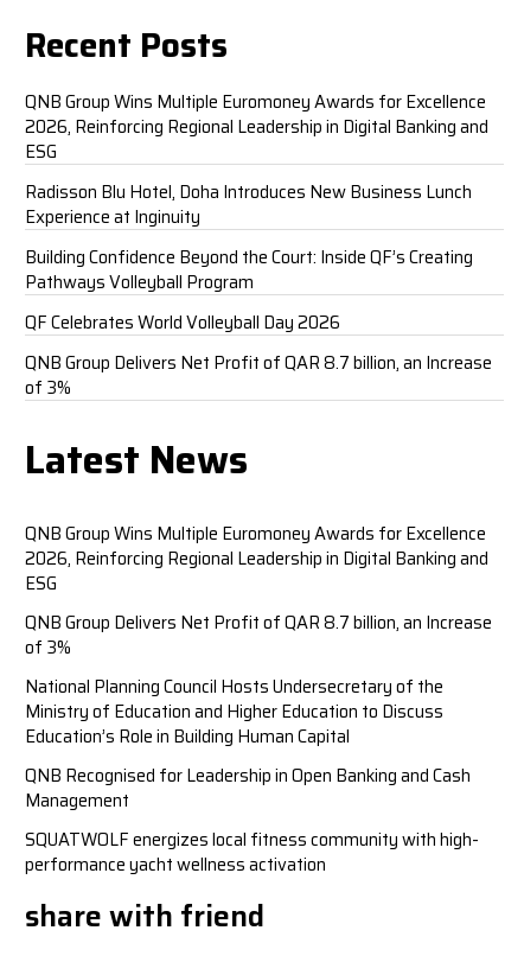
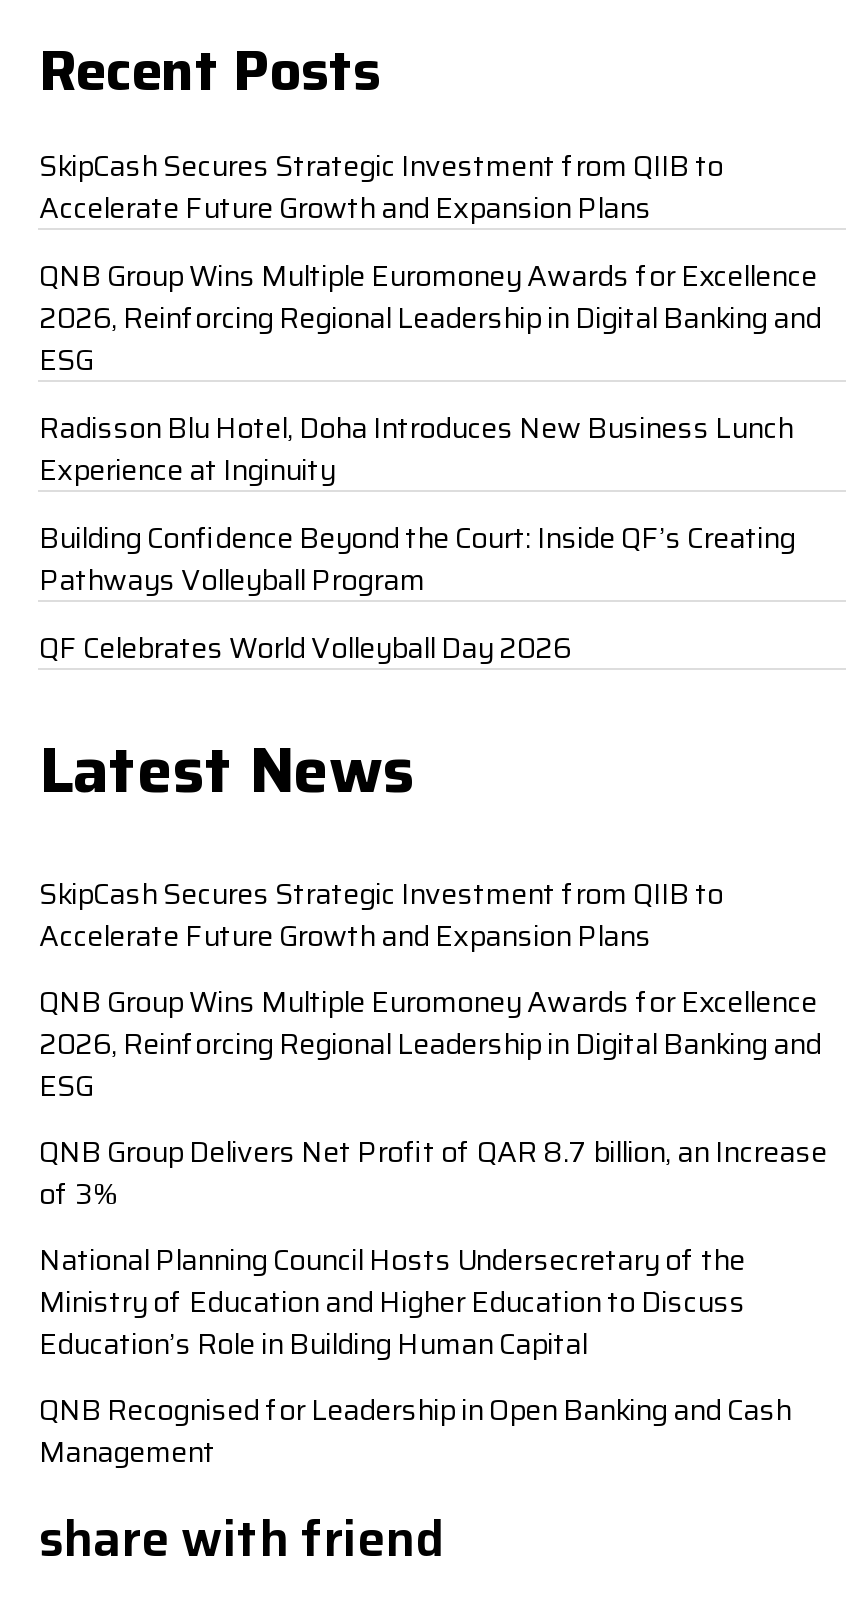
+ SkipCash Secures Strategic Investment from QIIB to
+ Accelerate Future Growth and Expansion Plans

moved down: QNB Group Wins Multiple Euromoney Awards for Excellence | 2026, Reinforcing Regional Leadership in Digital Banking and | ESG | Radisson Blu Hotel, Doha Introduces New Business Lunch | Experience at Inginuity | Building Confidence Beyond the Court: Inside QF’s Creating | Pathways Volleyball Program | QF Celebrates World Volleyball Day 2026

- QNB Group Delivers Net Profit of QAR 8.7 billion, an Increase
- of 3%

+ SkipCash Secures Strategic Investment from QIIB to
+ Accelerate Future Growth and Expansion Plans

moved down: QNB Group Wins Multiple Euromoney Awards for Excellence | 2026, Reinforcing Regional Leadership in Digital Banking and | ESG | ... | QNB Recognised for Leadership in Open Banking and Cash | Management

- SQUATWOLF energizes local fitness community with high-
- performance yacht wellness activation
